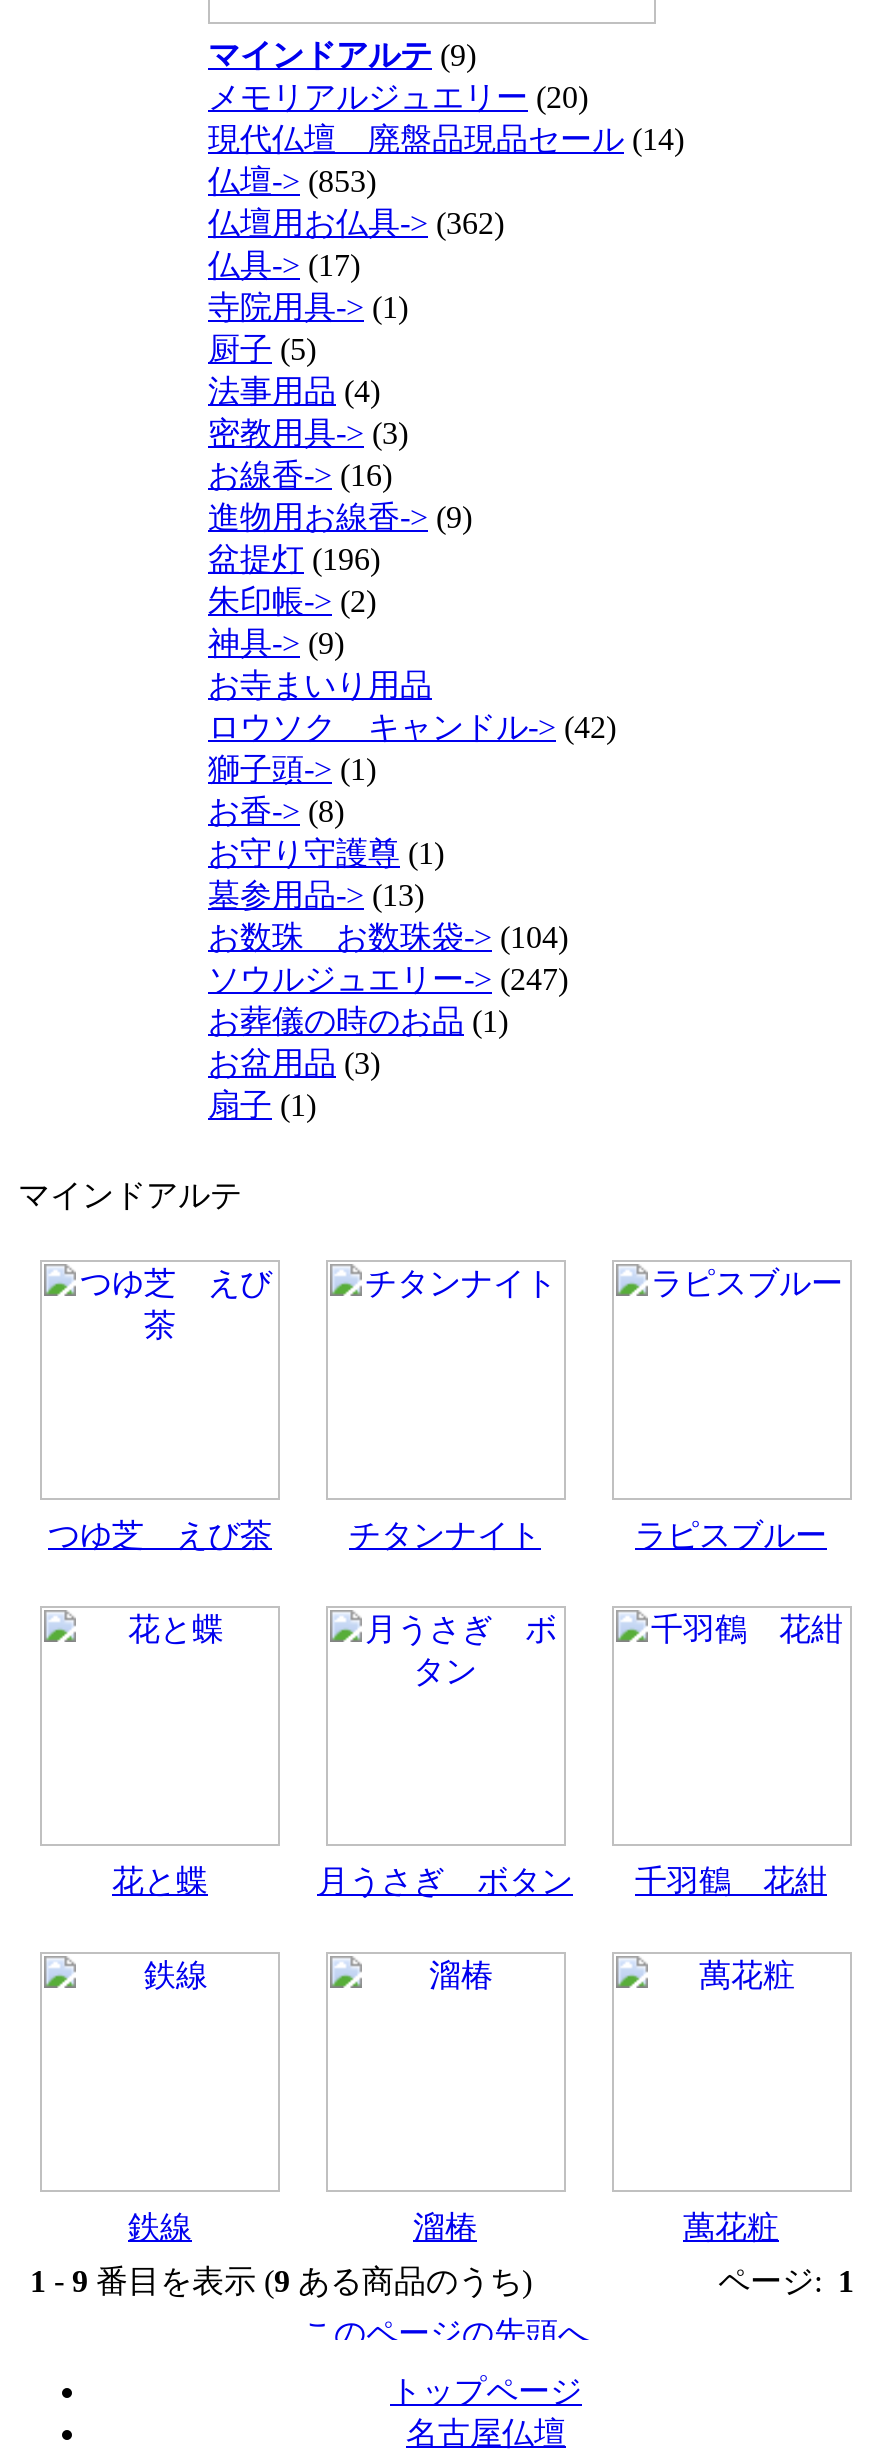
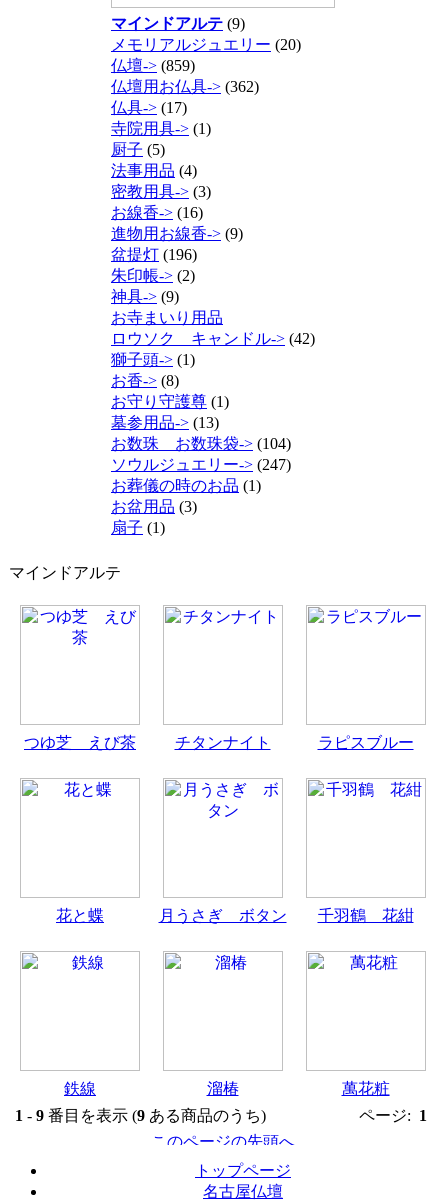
- 現代仏壇 廃盤品現品セール(14)
- 仏壇-> (853)
+ 仏壇-> (859)
